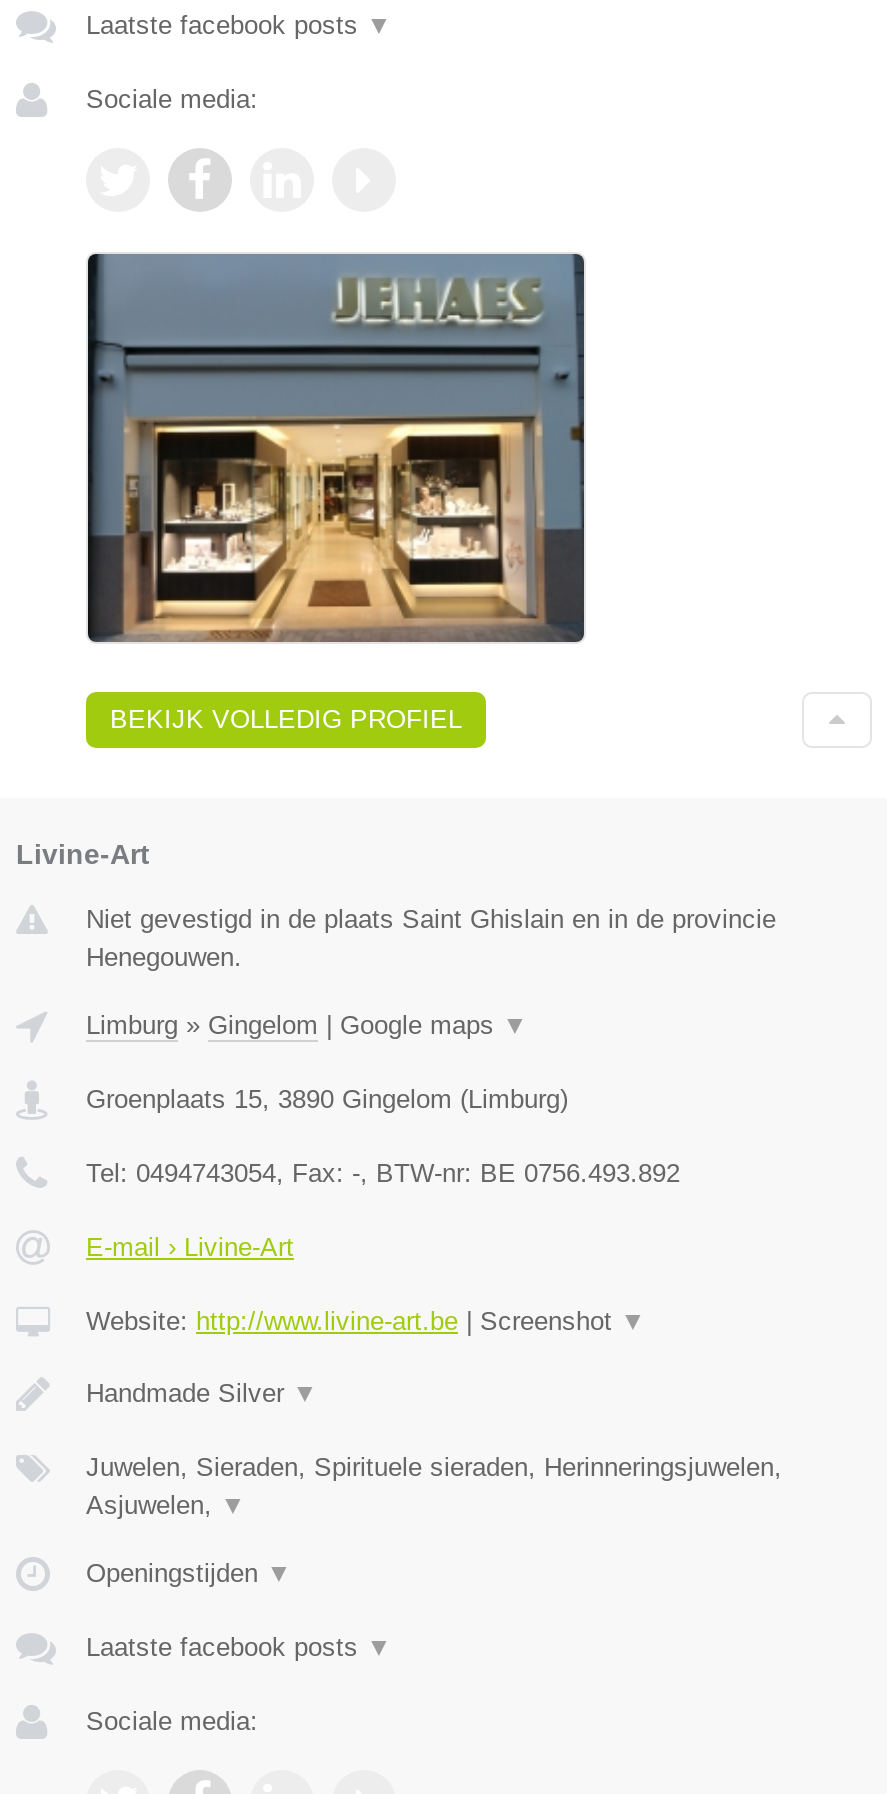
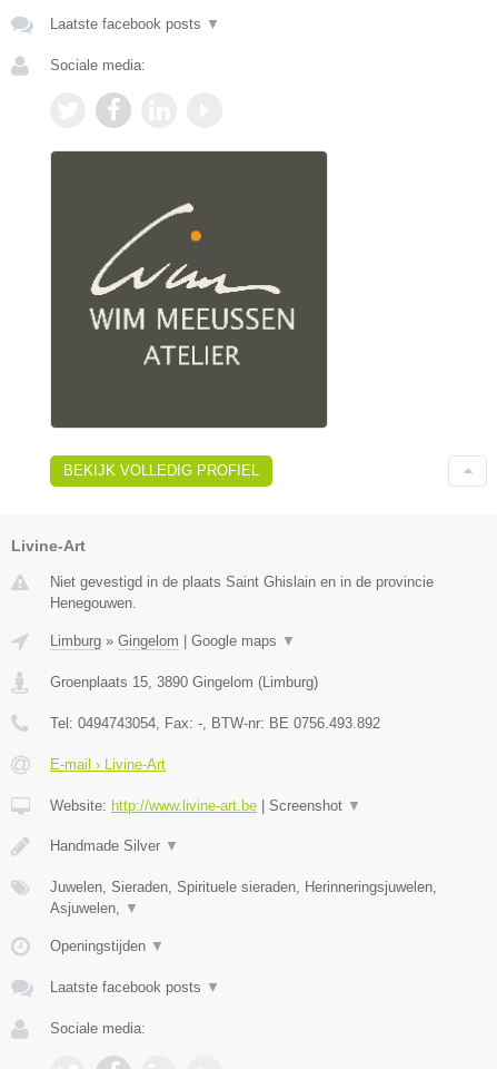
- [image]
+ [image]
